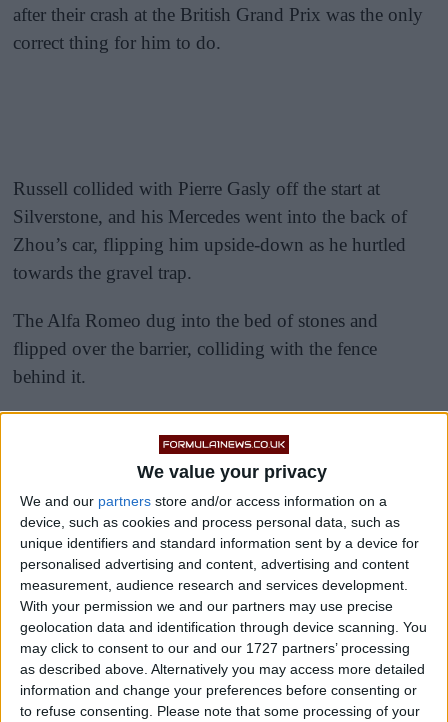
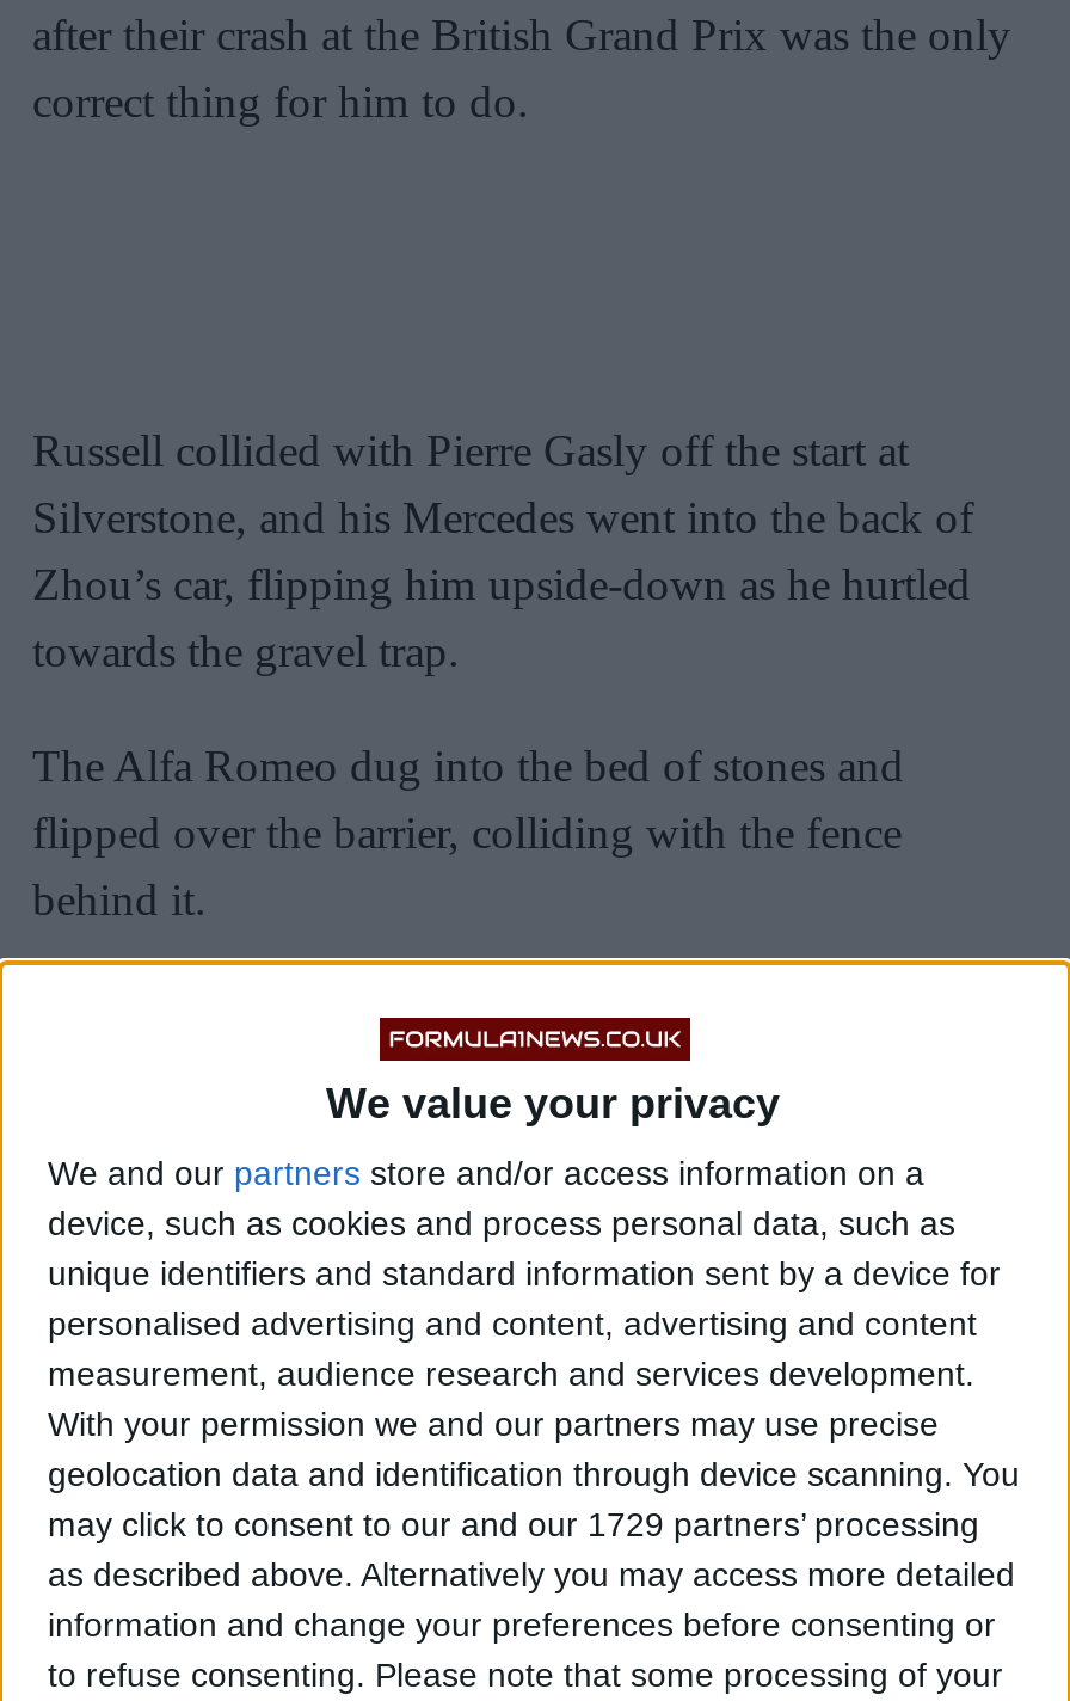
- may click to consent to our and our 1727 partners’ processing
+ may click to consent to our and our 1729 partners’ processing
